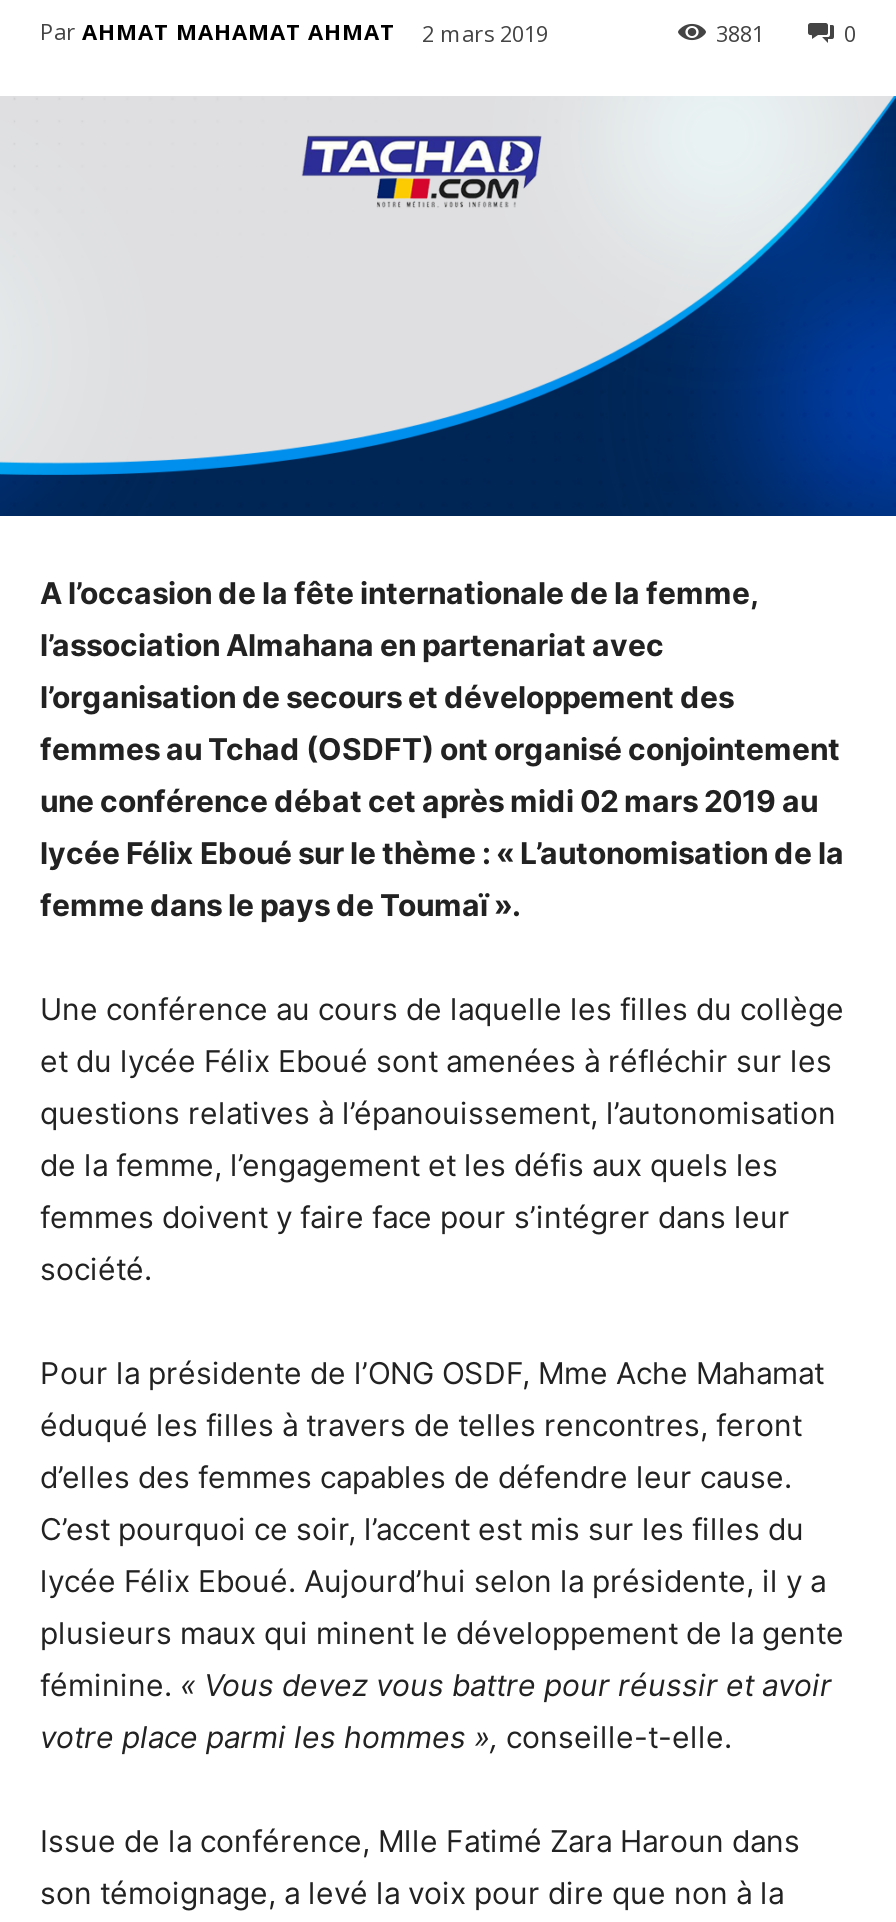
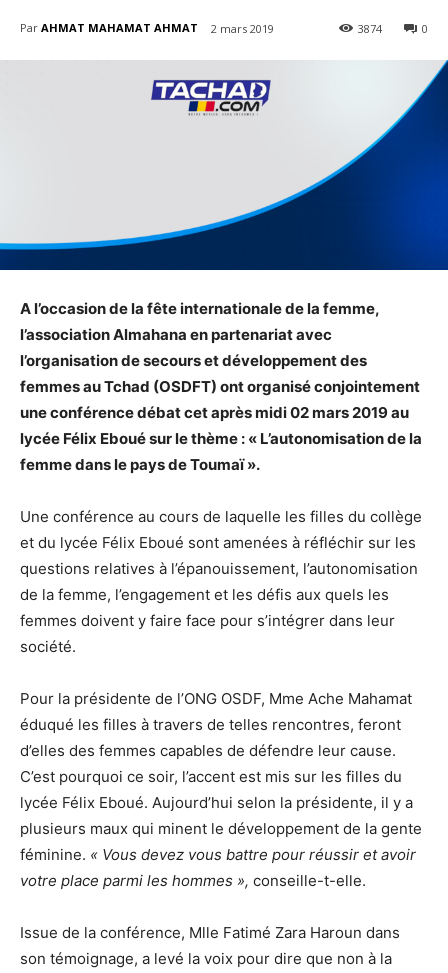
- 3881
+ 3874
